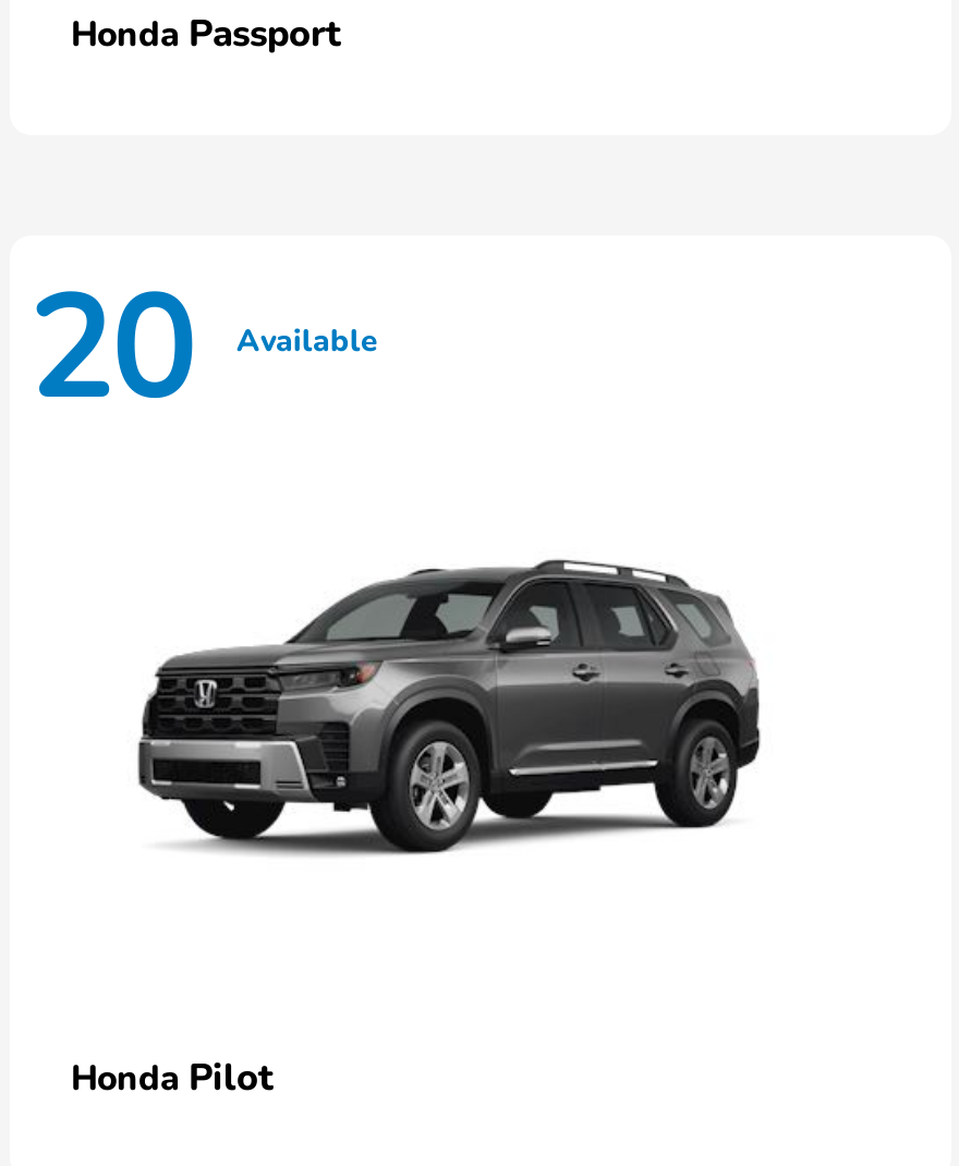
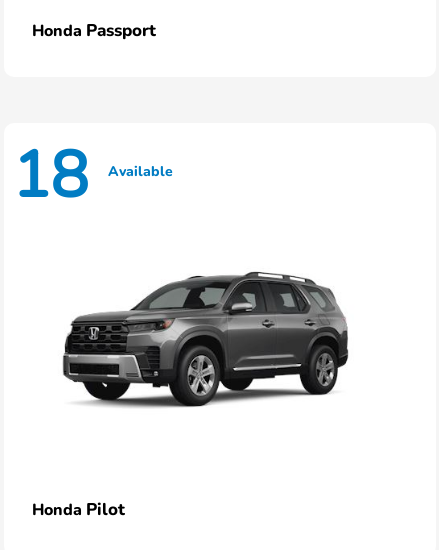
- 20 Available
+ 18 Available
